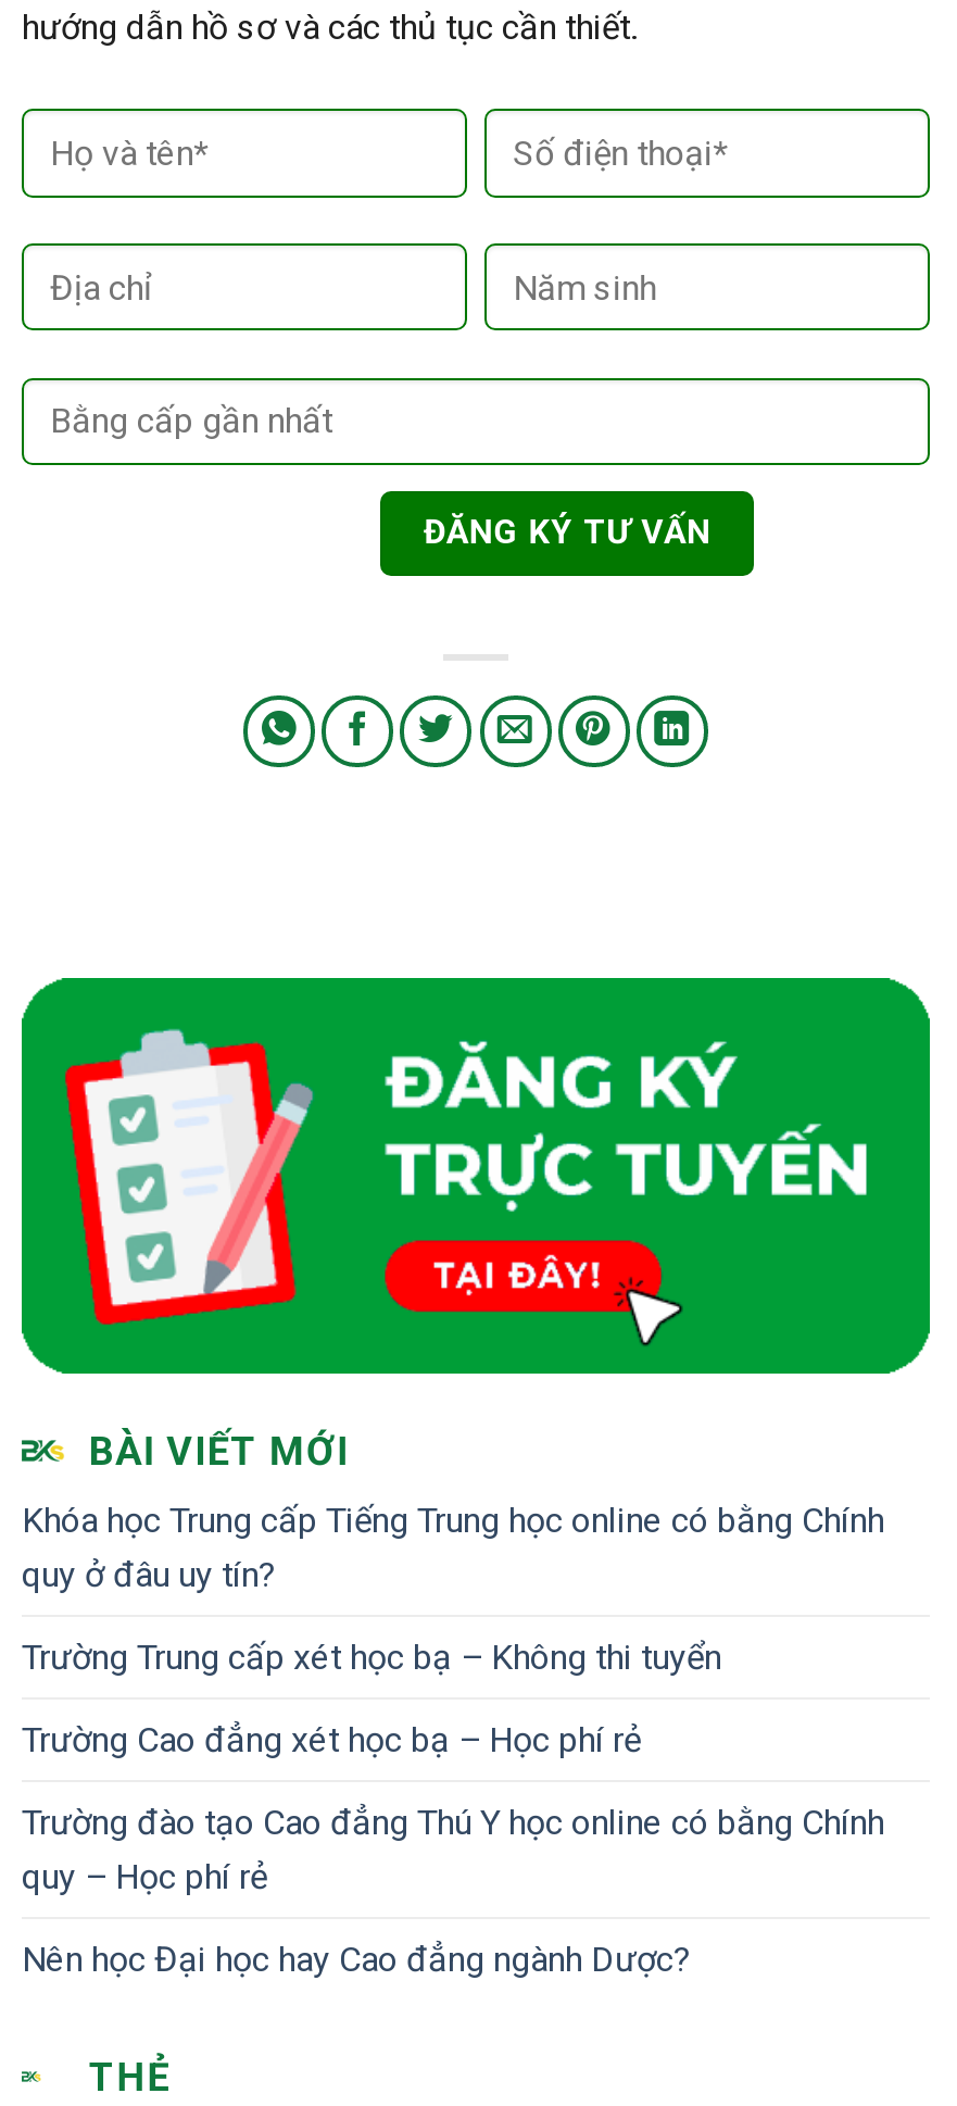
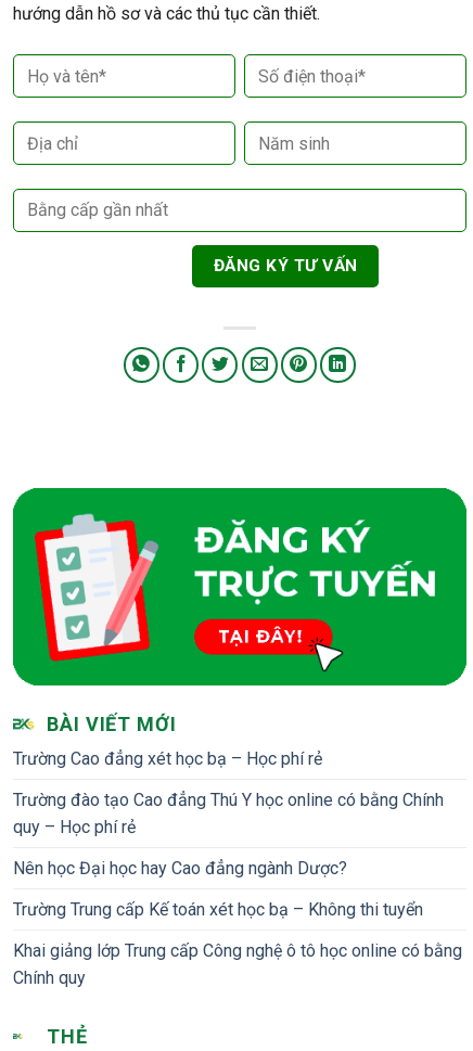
- Khóa học Trung cấp Tiếng Trung học online có bằng Chính
- quy ở đâu uy tín?
- Trường Trung cấp xét học bạ – Không thi tuyển

moved up: Trường Cao đẳng xét học bạ – Học phí rẻ | Trường đào tạo Cao đẳng Thú Y học online có bằng Chính | quy – Học phí rẻ | Nên học Đại học hay Cao đẳng ngành Dược?

+ Trường Trung cấp Kế toán xét học bạ – Không thi tuyển
+ Khai giảng lớp Trung cấp Công nghệ ô tô học online có bằng
+ Chính quy
